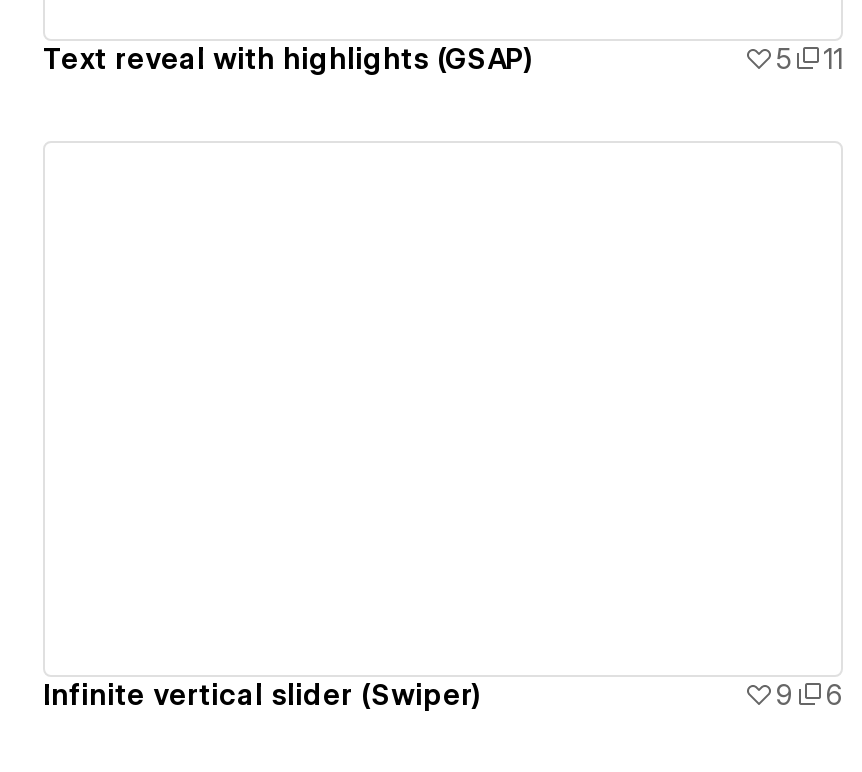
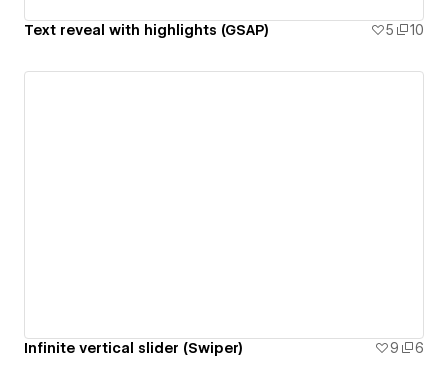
- 5 11
+ 5 10
